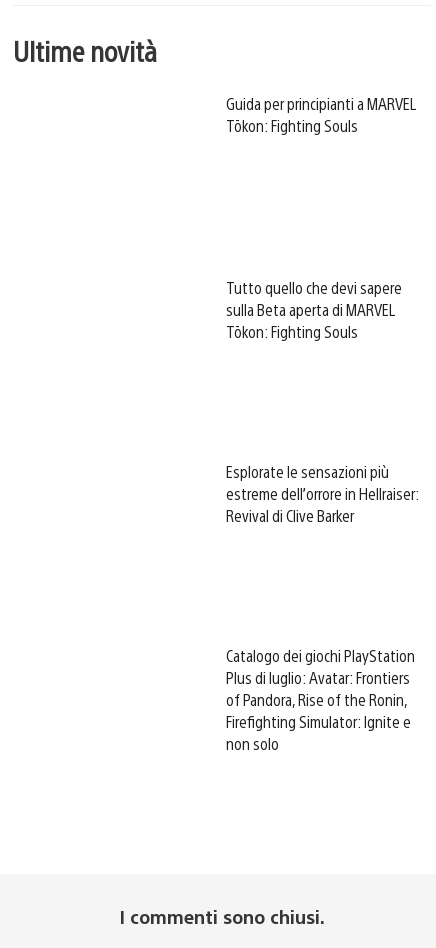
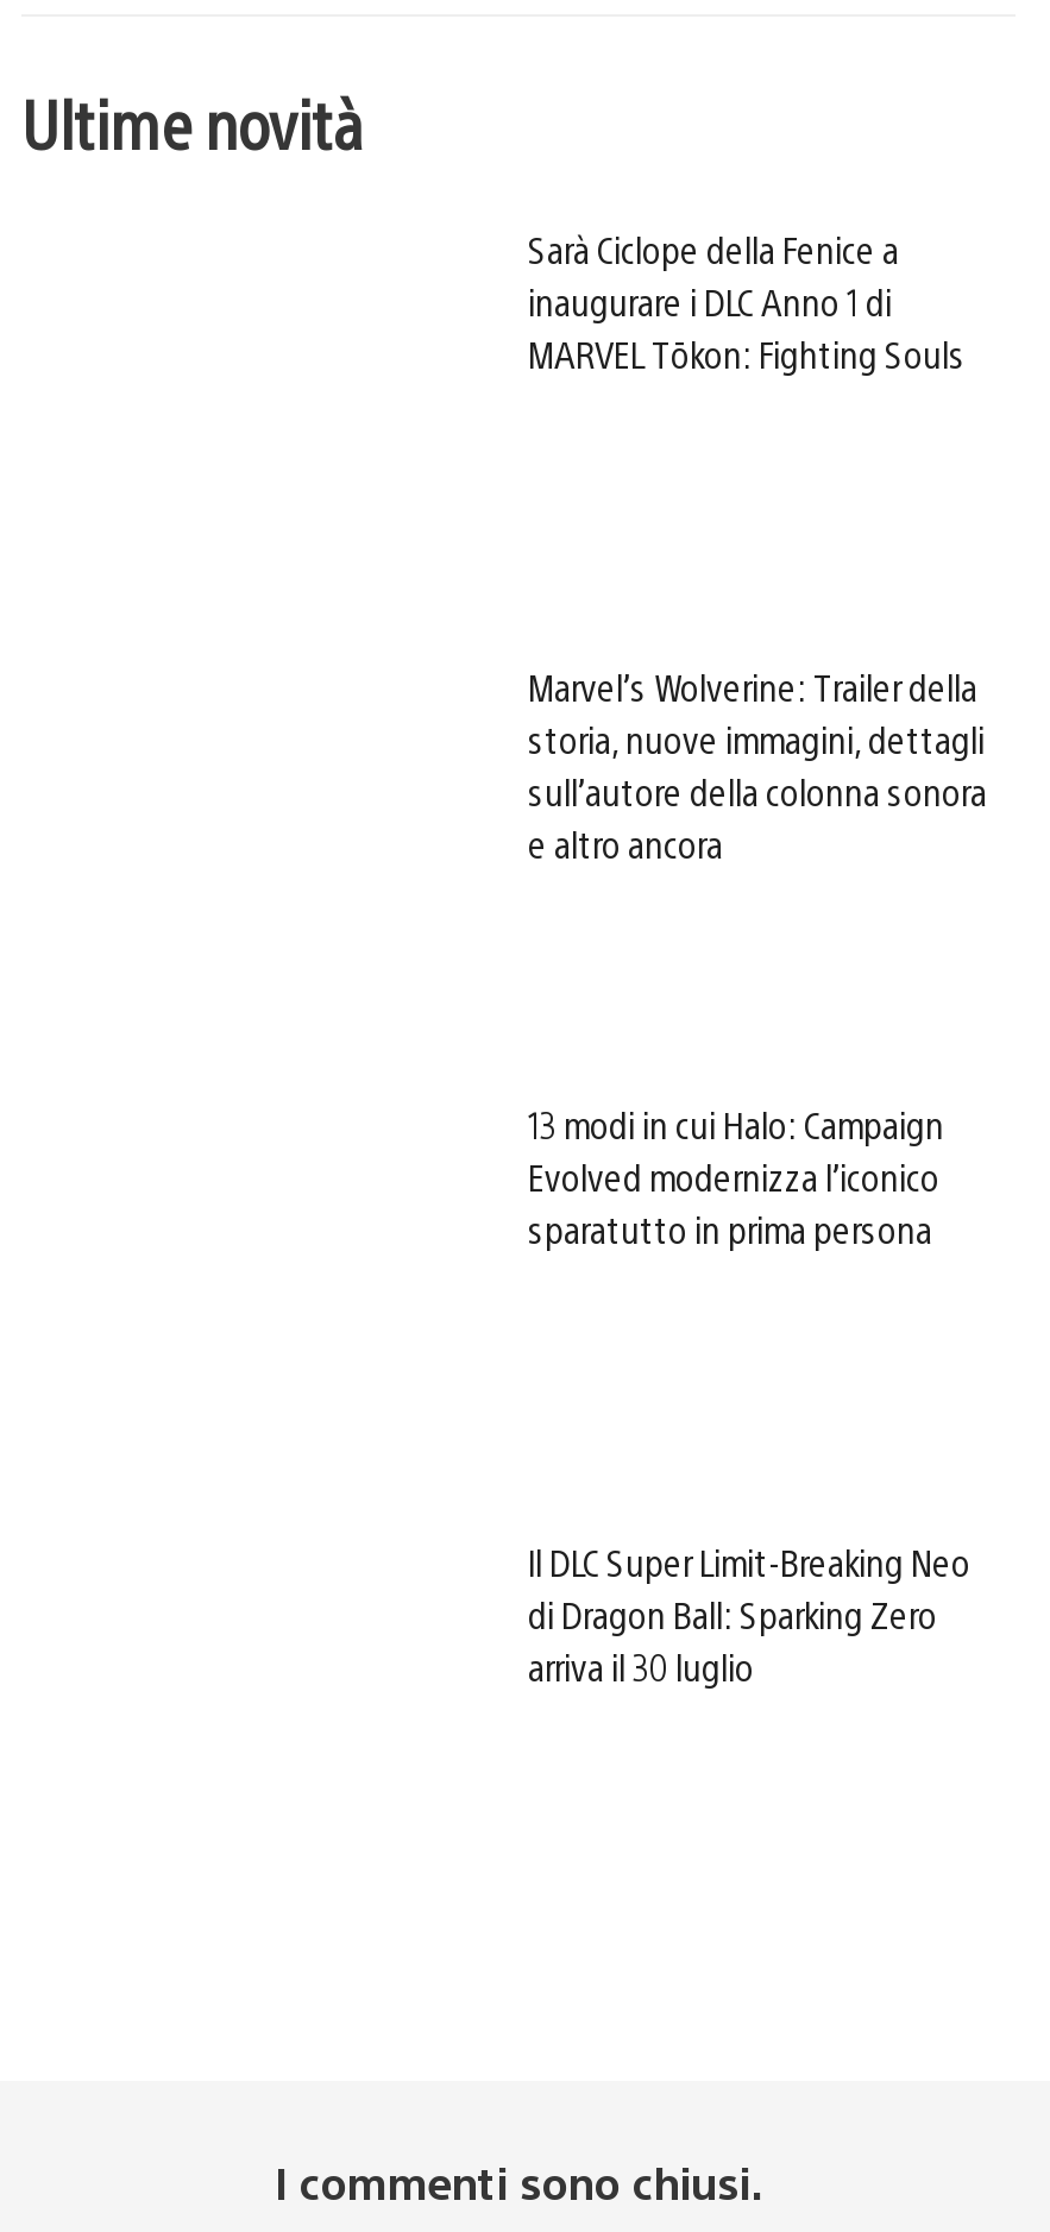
- Guida per principianti a MARVEL
- Tōkon: Fighting Souls
+ Sarà Ciclope della Fenice a
+ inaugurare i DLC Anno 1 di
+ MARVEL Tōkon: Fighting Souls

- Tutto quello che devi sapere
- sulla Beta aperta di MARVEL
- Tōkon: Fighting Souls
+ Marvel’s Wolverine: Trailer della
+ storia, nuove immagini, dettagli
+ sull’autore della colonna sonora
+ e altro ancora

- Esplorate le sensazioni più
- estreme dell’orrore in Hellraiser:
- Revival di Clive Barker
+ 13 modi in cui Halo: Campaign
+ Evolved modernizza l’iconico
+ sparatutto in prima persona

- Catalogo dei giochi PlayStation
- Plus di luglio: Avatar: Frontiers
- of Pandora, Rise of the Ronin,
- Firefighting Simulator: Ignite e
- non solo
+ Il DLC Super Limit-Breaking Neo
+ di Dragon Ball: Sparking Zero
+ arriva il 30 luglio
